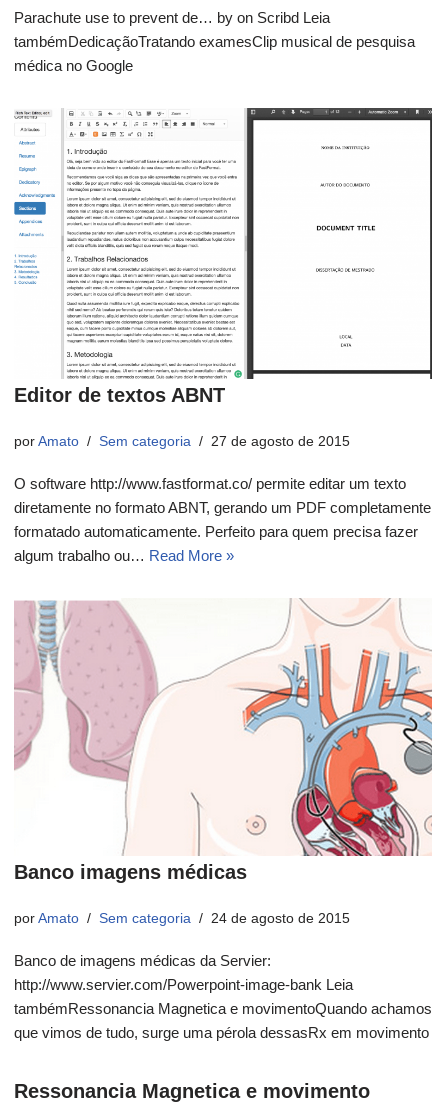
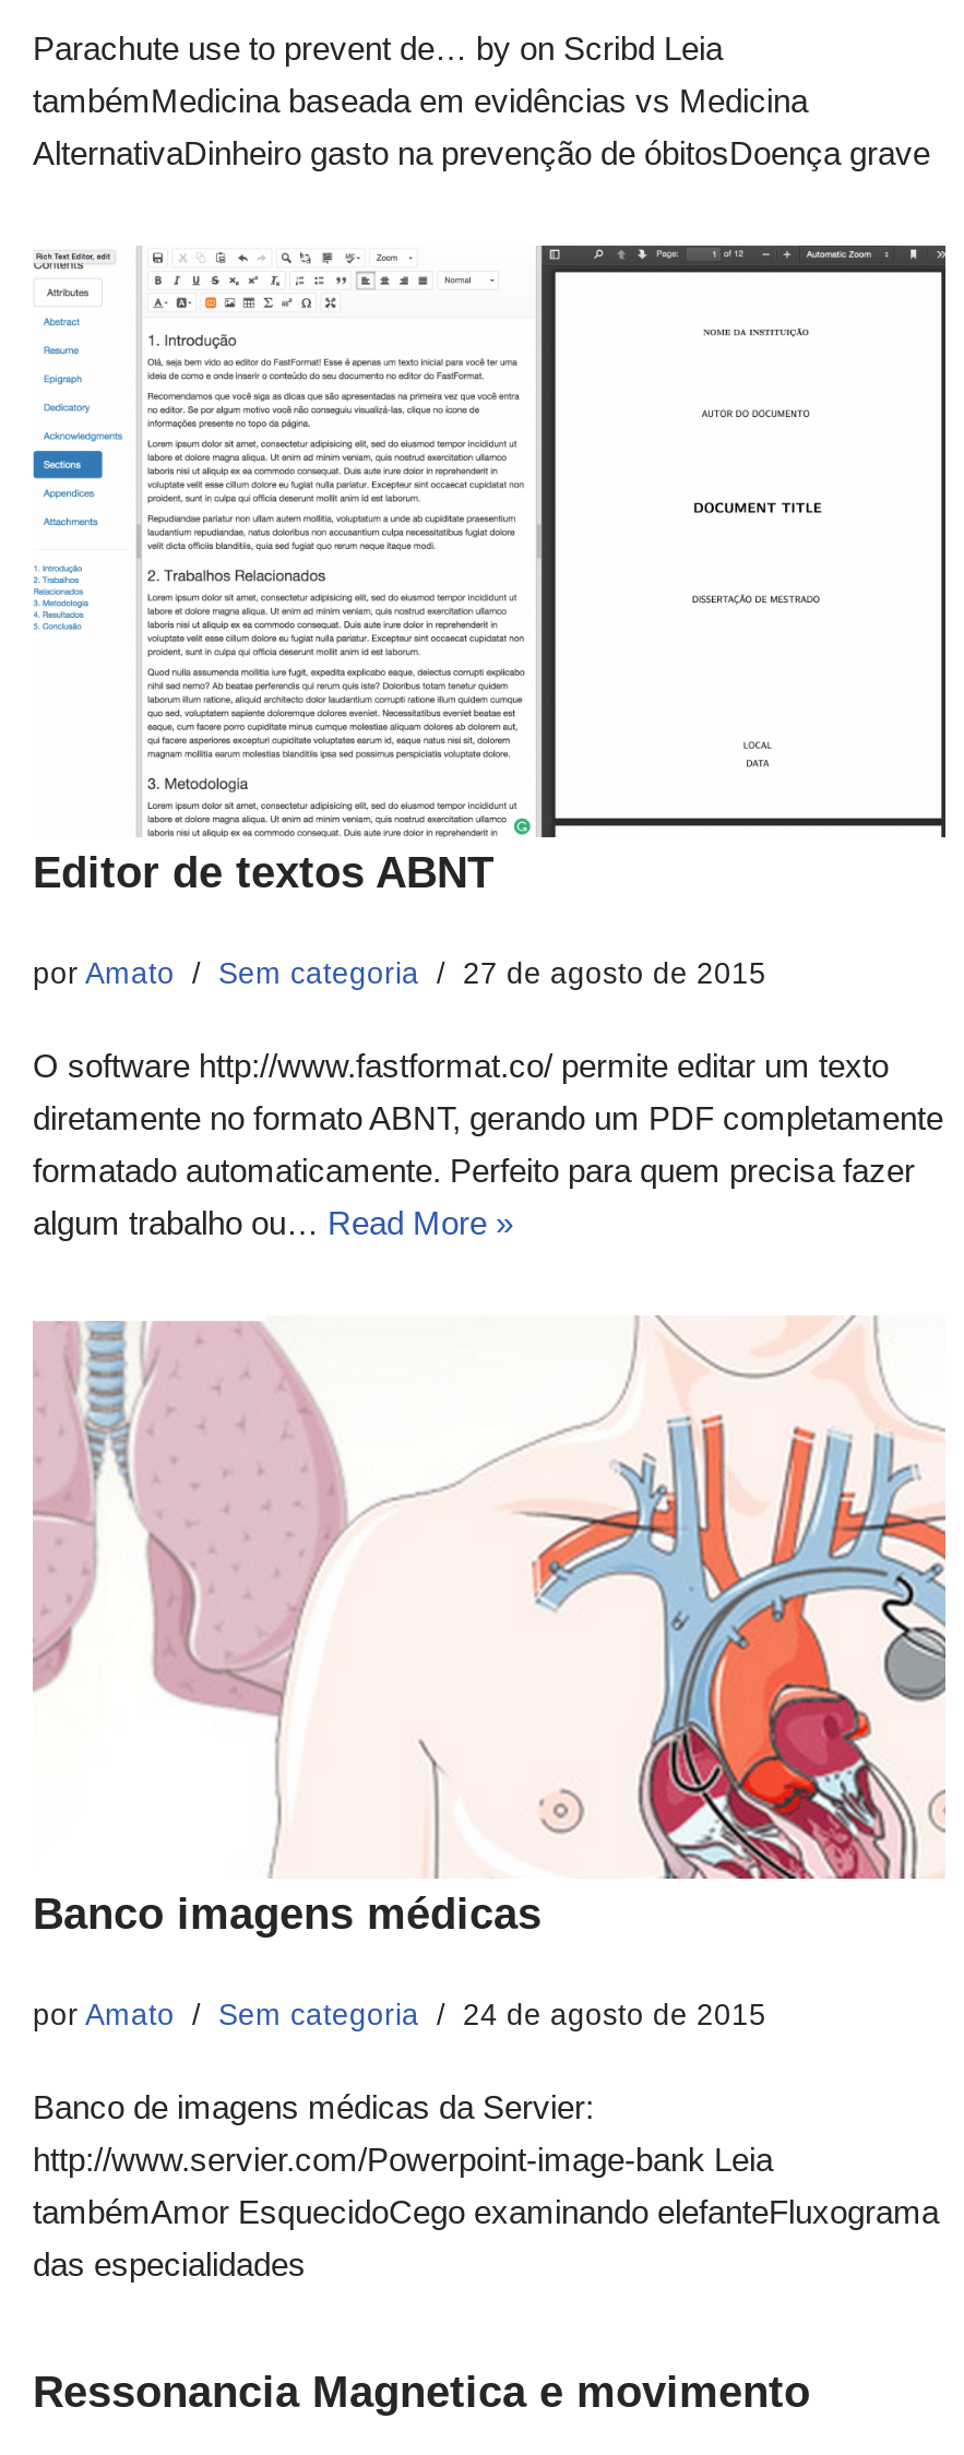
- tambémDedicaçãoTratando examesClip musical de pesquisa
- médica no Google
+ tambémMedicina baseada em evidências vs Medicina
+ AlternativaDinheiro gasto na prevenção de óbitosDoença grave

- tambémRessonancia Magnetica e movimentoQuando achamos
- que vimos de tudo, surge uma pérola dessasRx em movimento
+ tambémAmor EsquecidoCego examinando elefanteFluxograma
+ das especialidades
